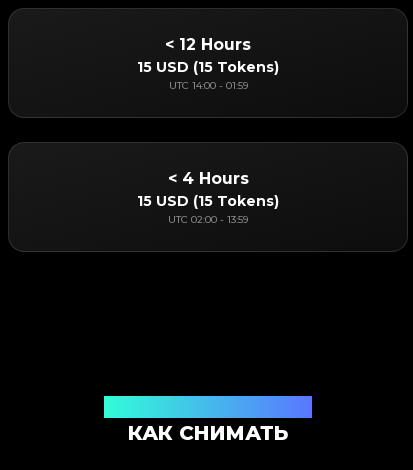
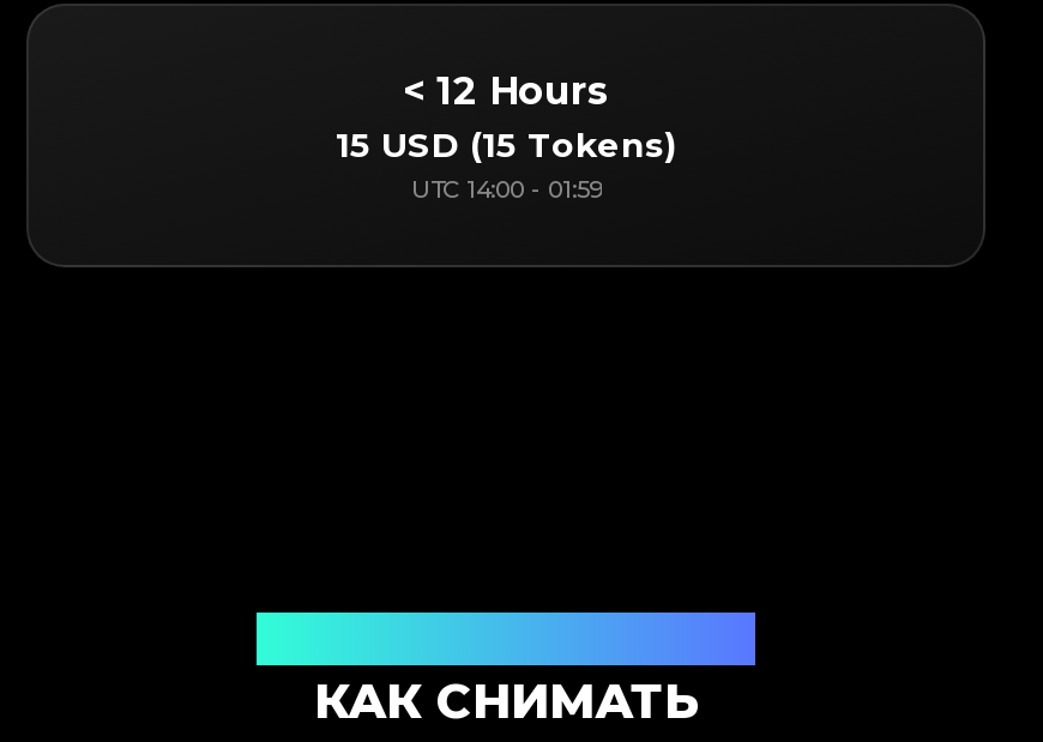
- < 4 Hours
- 15 USD (15 Tokens)
- UTC 02:00 - 13:59
